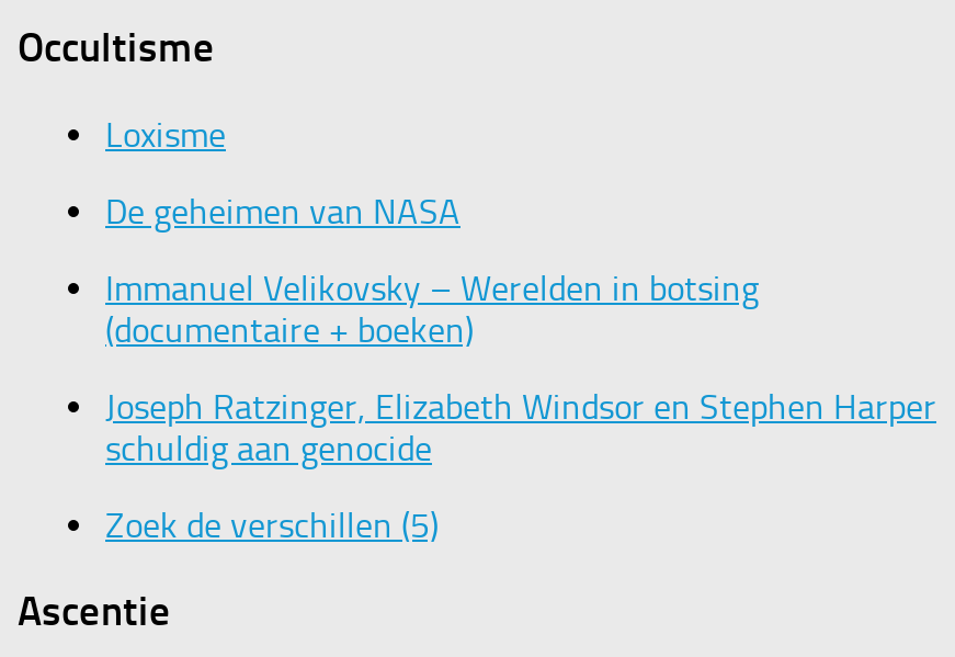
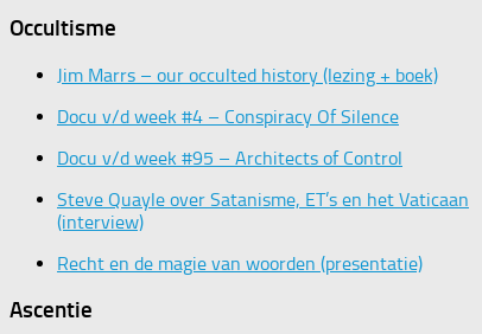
- Loxisme
+ Jim Marrs – our occulted history (lezing + boek)

- De geheimen van NASA
+ Docu v/d week #4 – Conspiracy Of Silence

- Immanuel Velikovsky – Werelden in botsing
- (documentaire + boeken)
+ Docu v/d week #95 – Architects of Control

- Joseph Ratzinger, Elizabeth Windsor en Stephen Harper
- schuldig aan genocide
+ Steve Quayle over Satanisme, ET’s en het Vaticaan
+ (interview)

- Zoek de verschillen (5)
+ Recht en de magie van woorden (presentatie)
